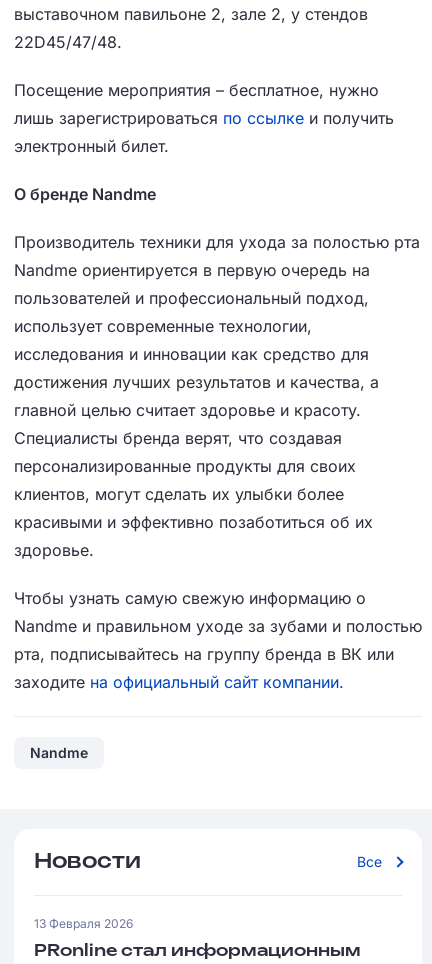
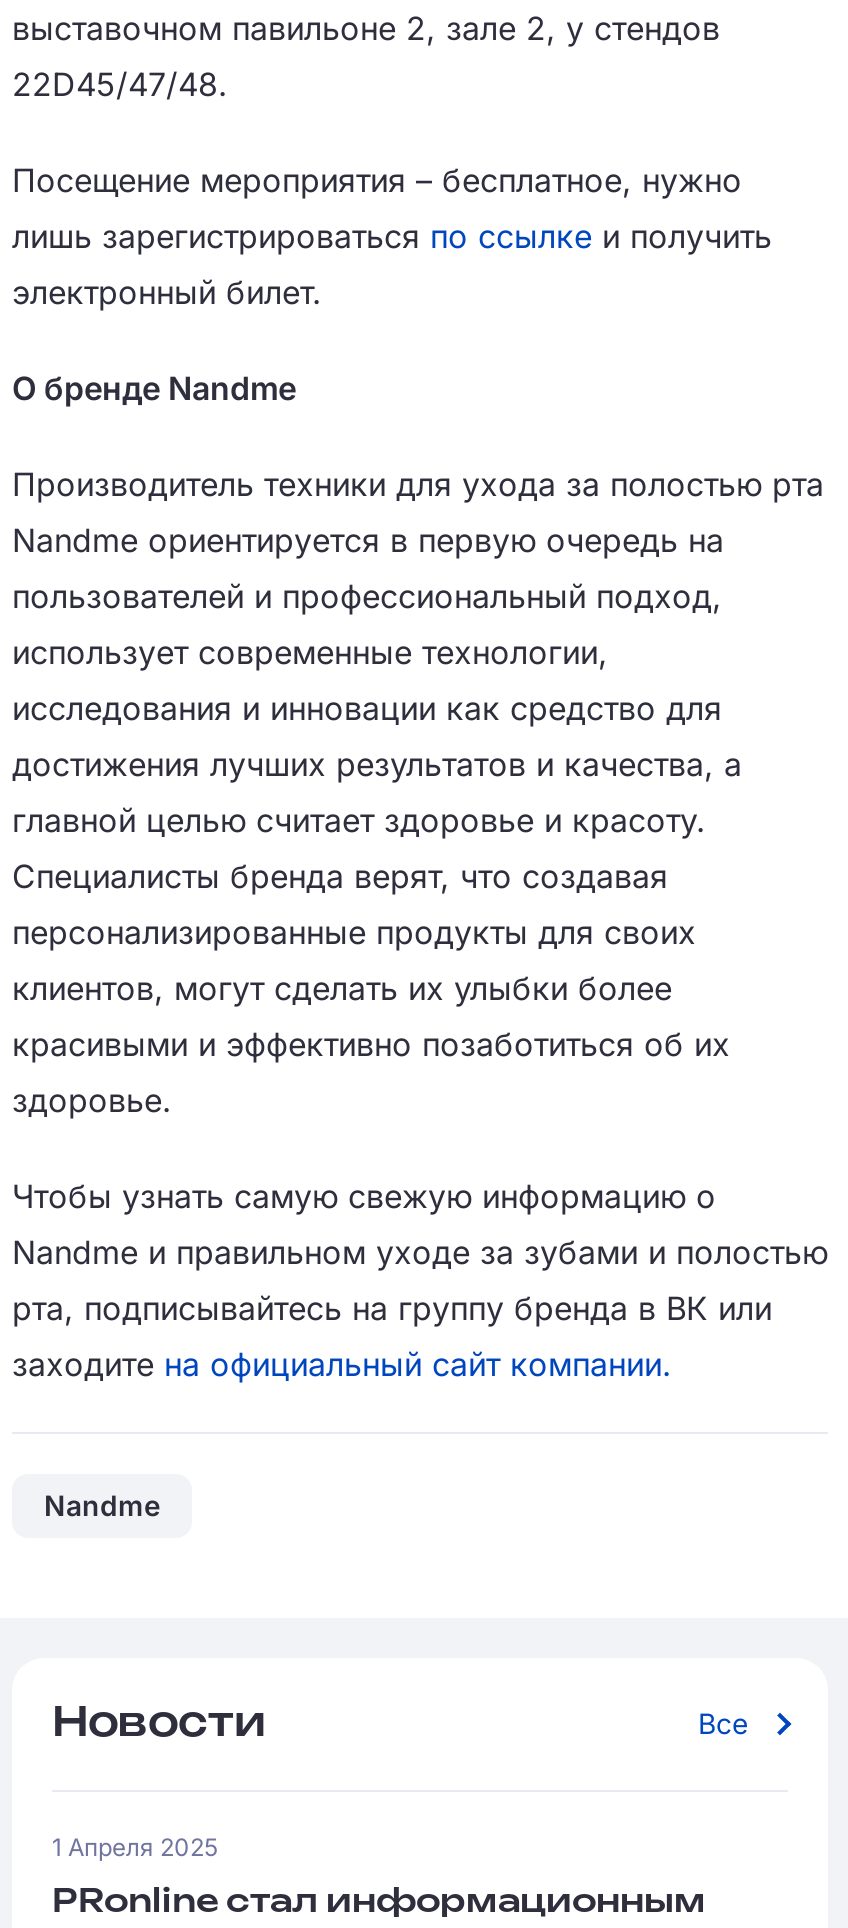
- 13 Февраля 2026
+ 1 Апреля 2025
